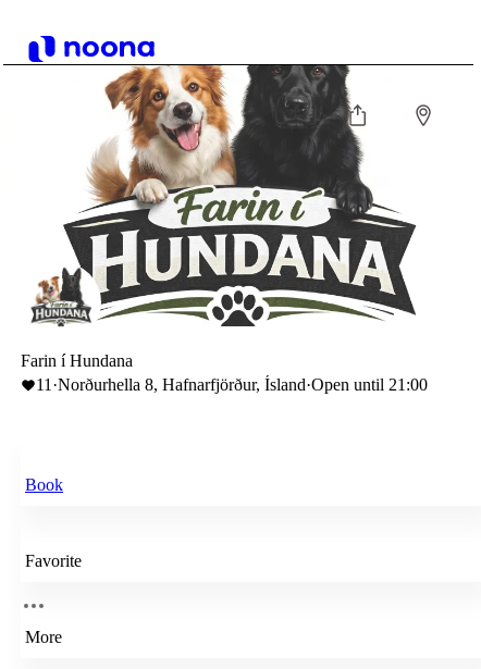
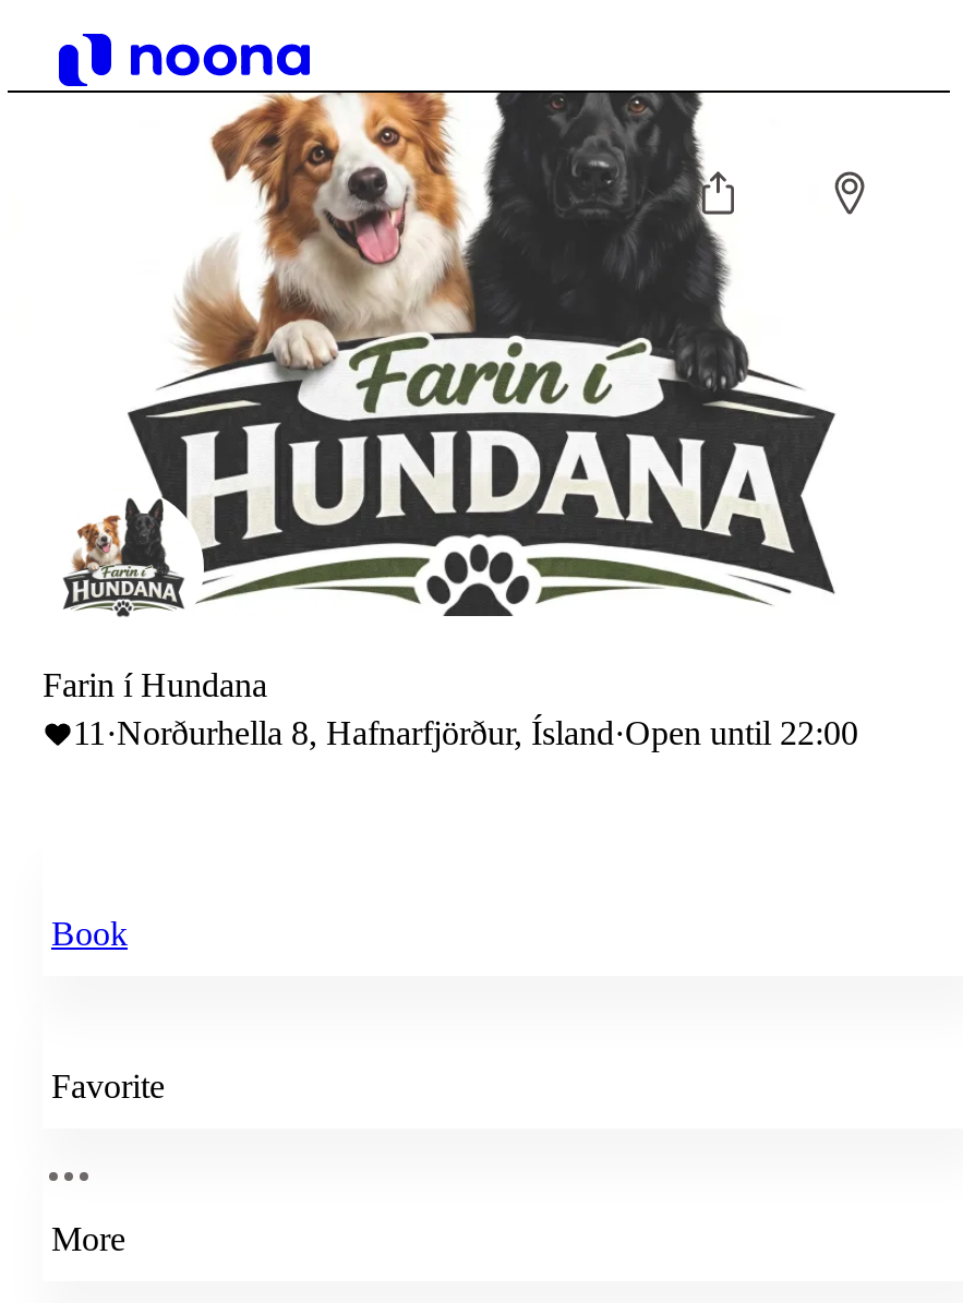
- 11 · Norðurhella 8, Hafnarfjörður, Ísland·Open until 21:00
+ 11 · Norðurhella 8, Hafnarfjörður, Ísland·Open until 22:00
